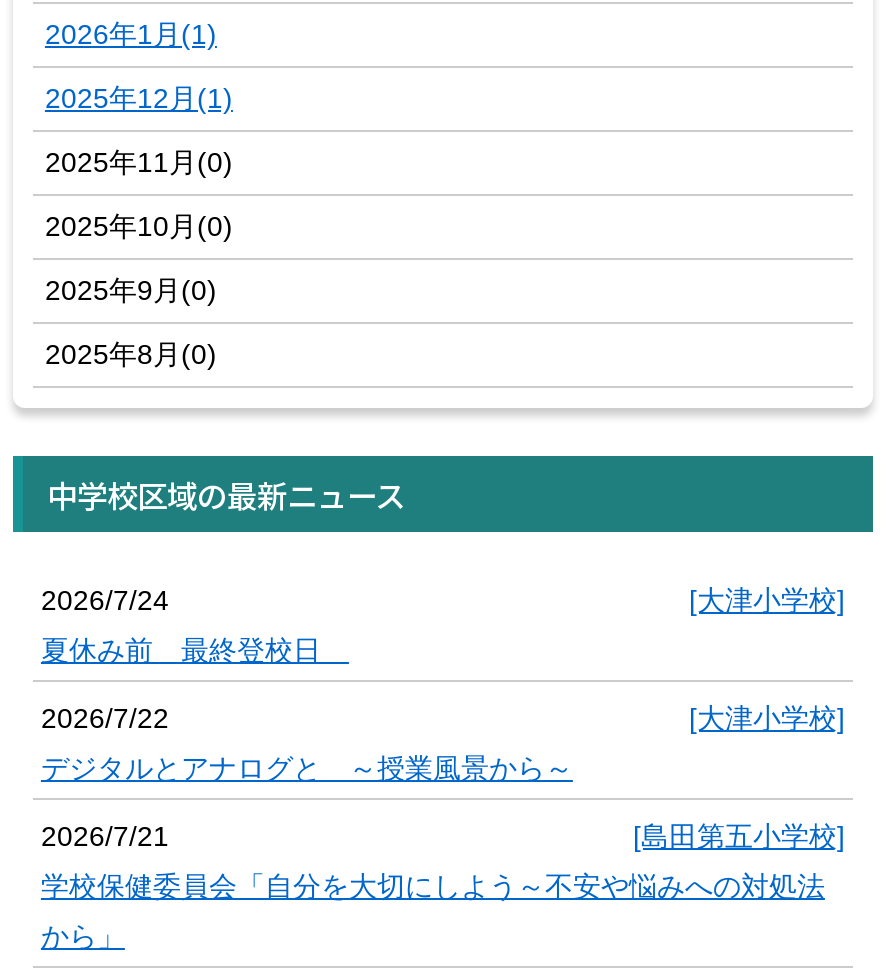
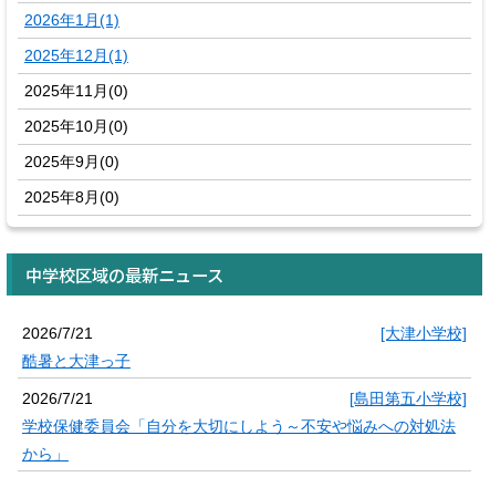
- 2026/7/24
+ 2026/7/21

- 夏休み前 最終登校日
- 2026/7/22
- [大津小学校]
- デジタルとアナログと ～授業風景から～
+ 酷暑と大津っ子
